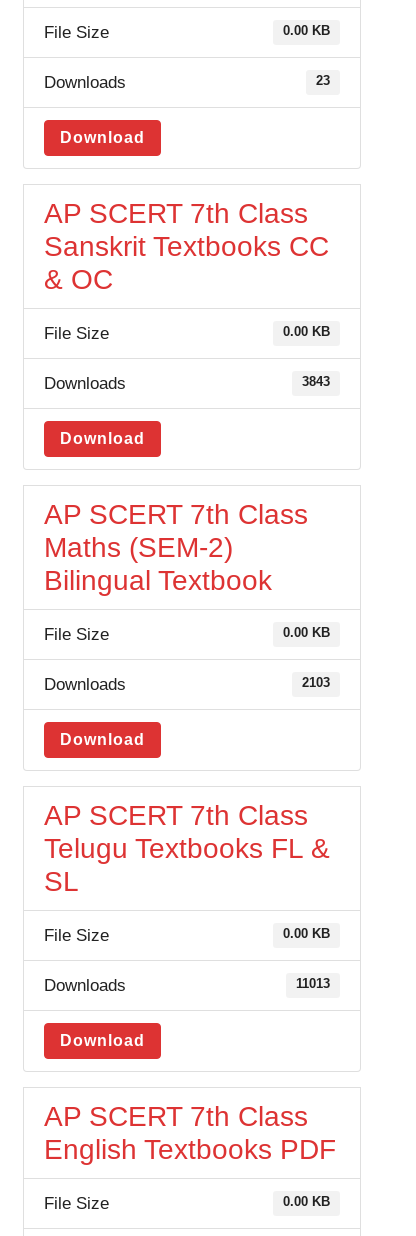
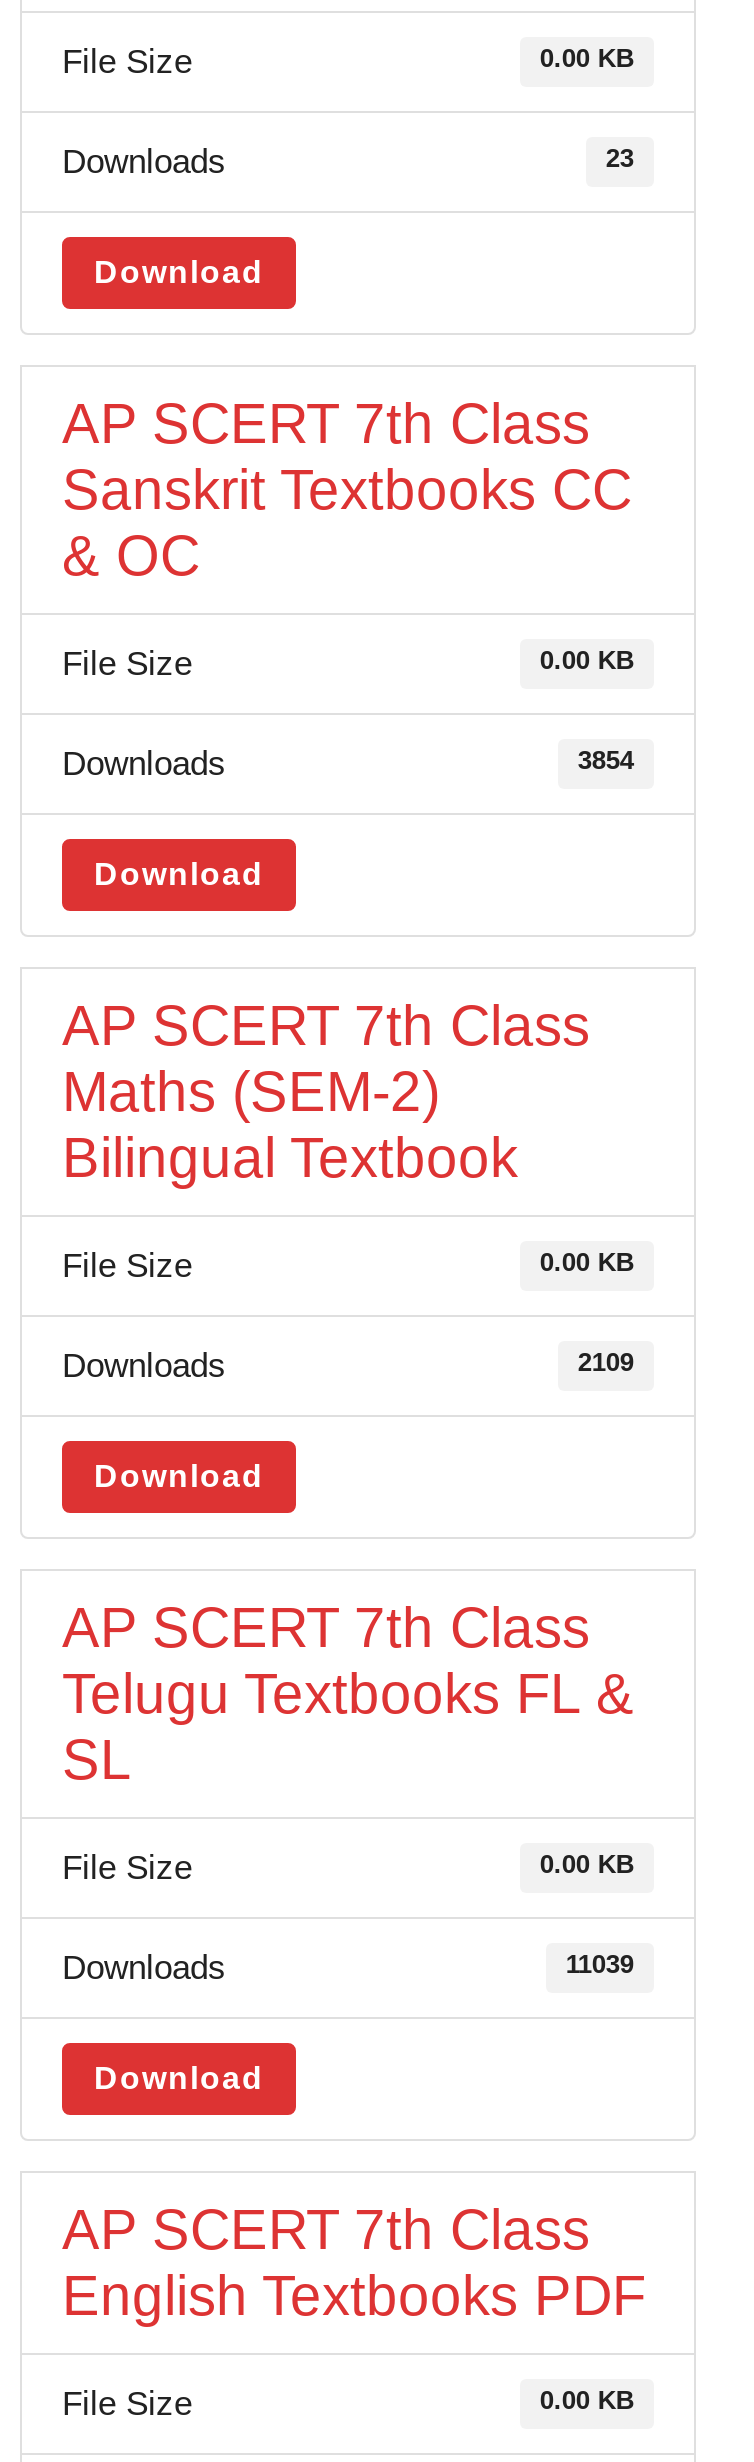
- 3843
+ 3854

- 2103
+ 2109

- 11013
+ 11039
